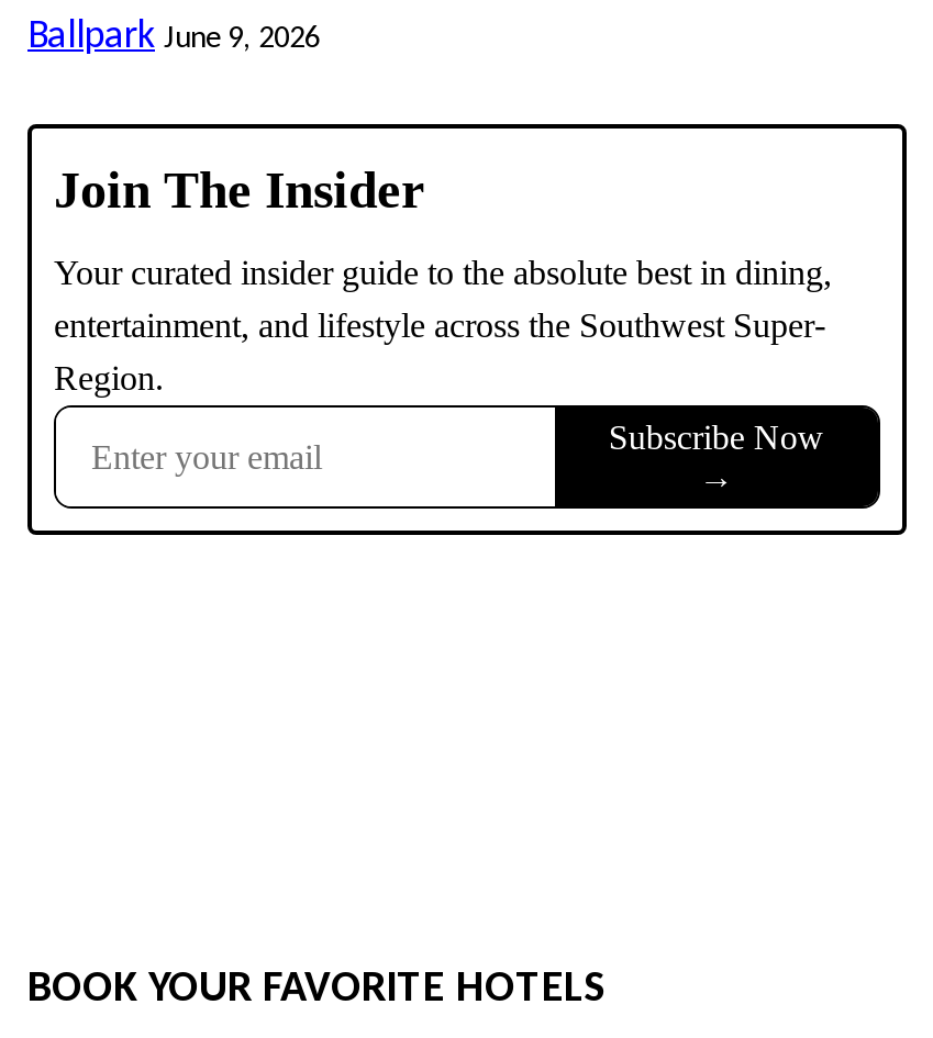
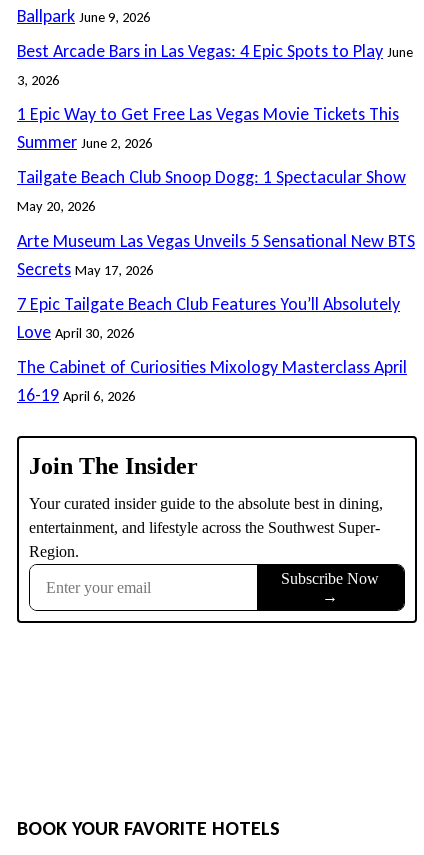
+ Best Arcade Bars in Las Vegas: 4 Epic Spots to Play June
+ 3, 2026
+ 1 Epic Way to Get Free Las Vegas Movie Tickets This
+ Summer June 2, 2026
+ Tailgate Beach Club Snoop Dogg: 1 Spectacular Show
+ May 20, 2026
+ Arte Museum Las Vegas Unveils 5 Sensational New BTS
+ Secrets May 17, 2026
+ 7 Epic Tailgate Beach Club Features You’ll Absolutely
+ Love April 30, 2026
+ The Cabinet of Curiosities Mixology Masterclass April
+ 16-19 April 6, 2026
